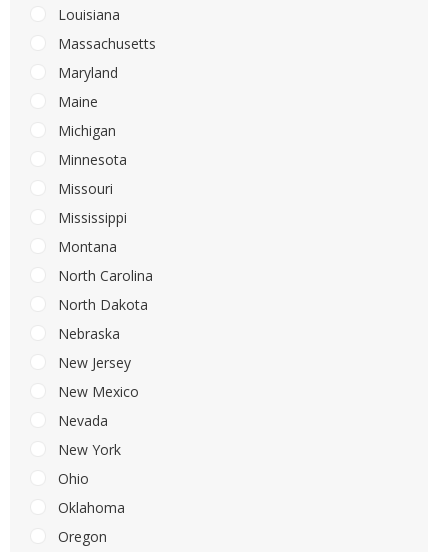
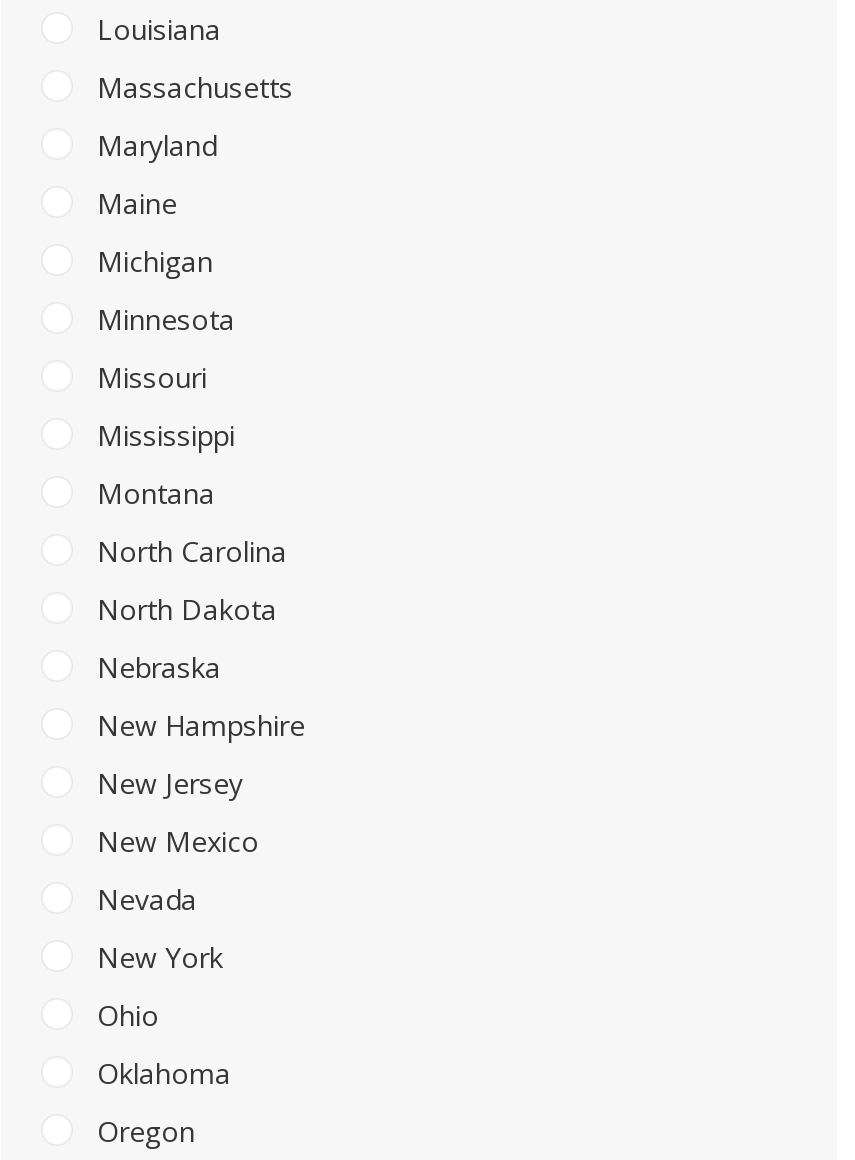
+ New Hampshire
